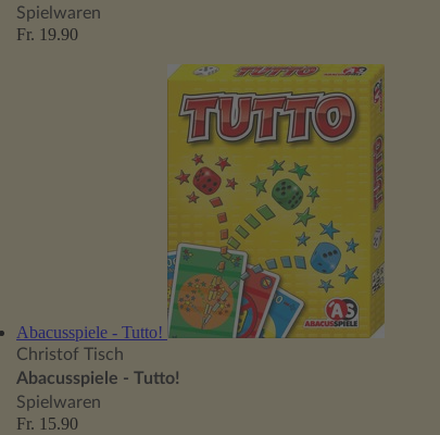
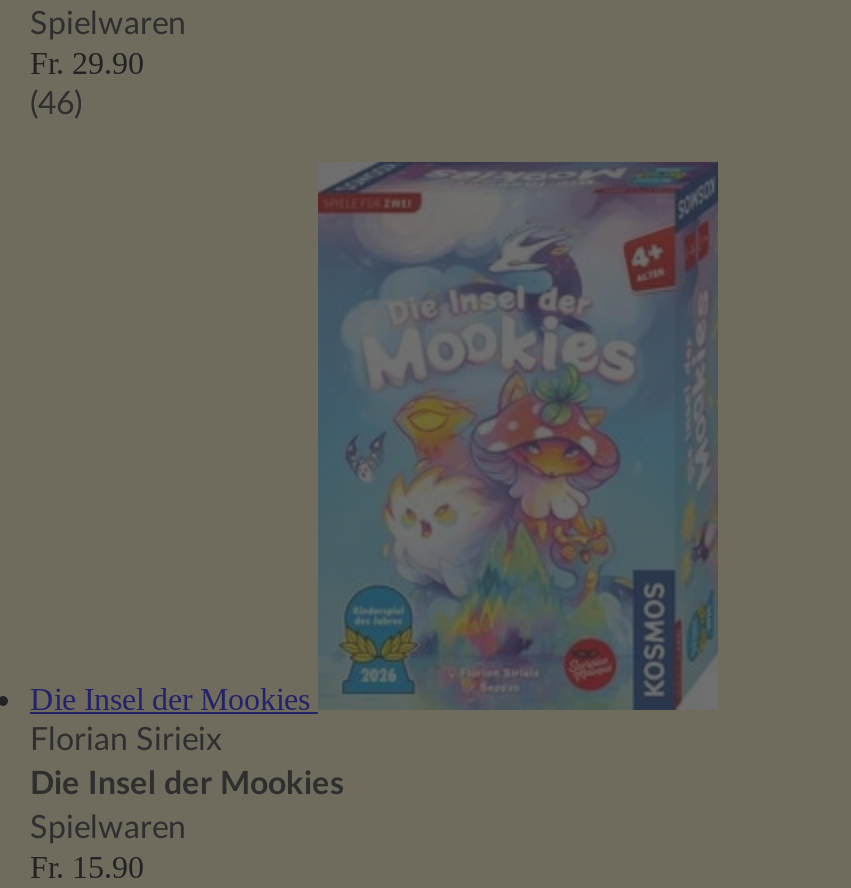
- Fr. 19.90
+ Fr. 29.90
+ (46)

- [image]
- Abacusspiele - Tutto!
- Christof Tisch
- Abacusspiele - Tutto!
+ [image]
+ Die Insel der Mookies
+ Florian Sirieix
+ Die Insel der Mookies
